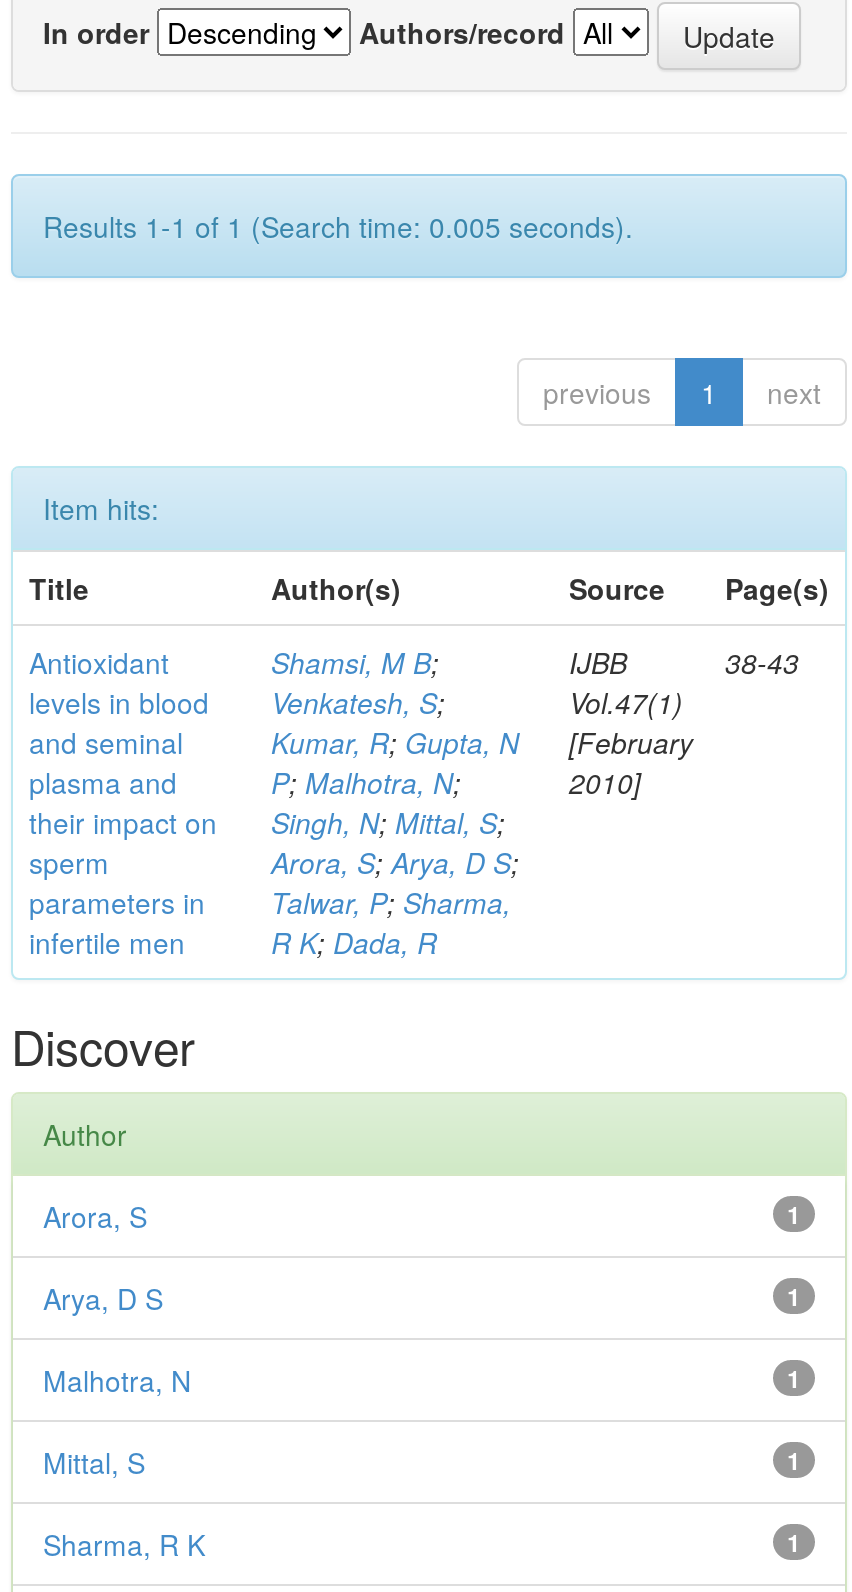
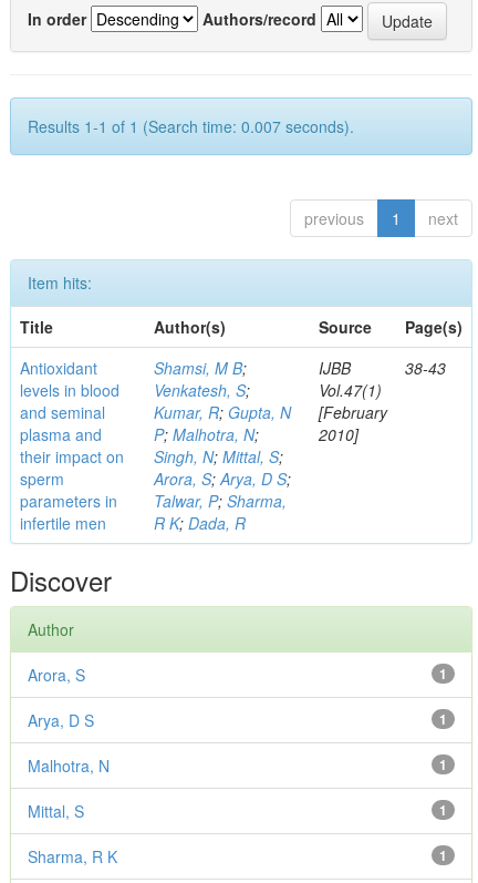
- Results 1-1 of 1 (Search time: 0.005 seconds).
+ Results 1-1 of 1 (Search time: 0.007 seconds).
